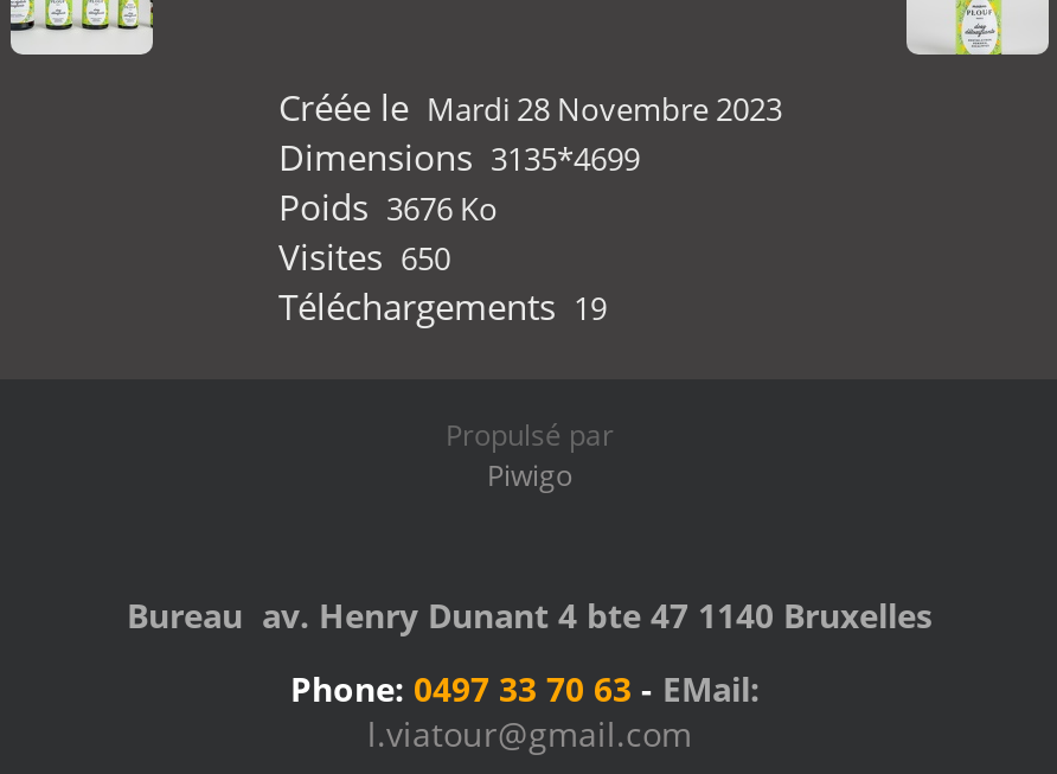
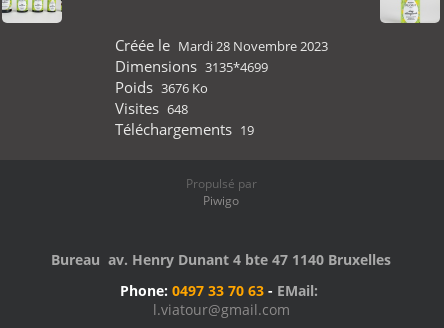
- Visites 650
+ Visites 648
